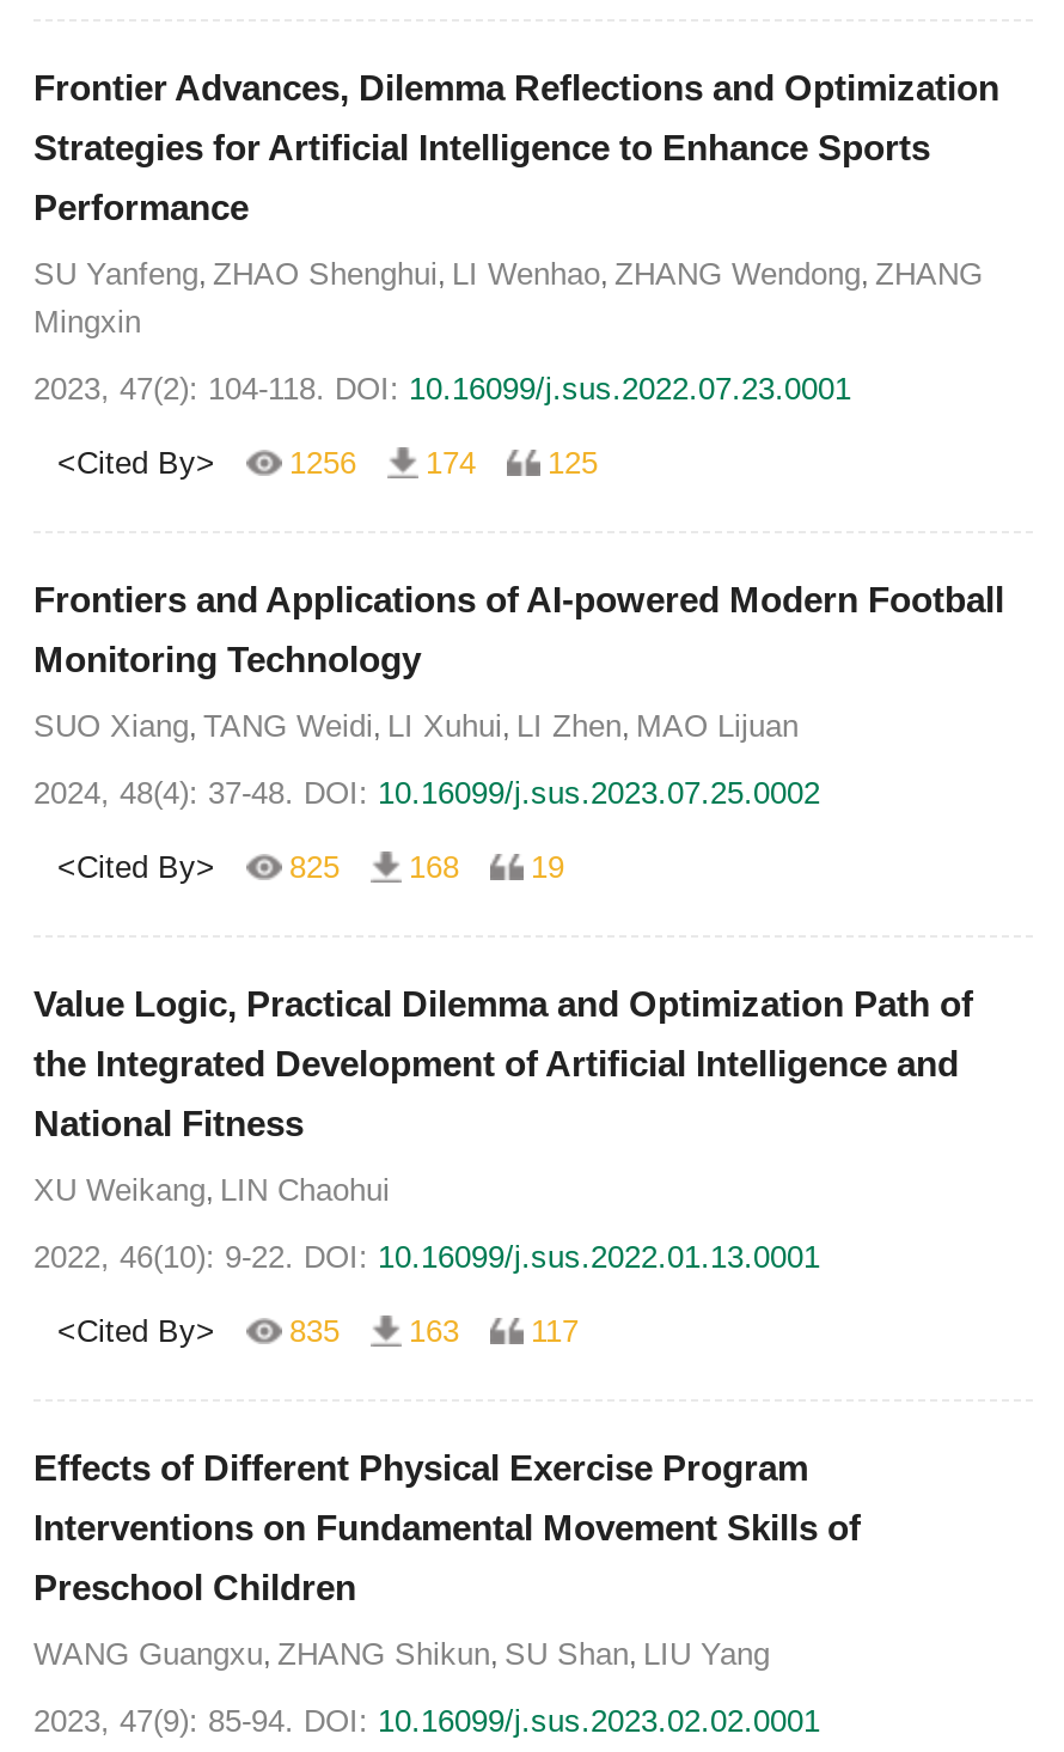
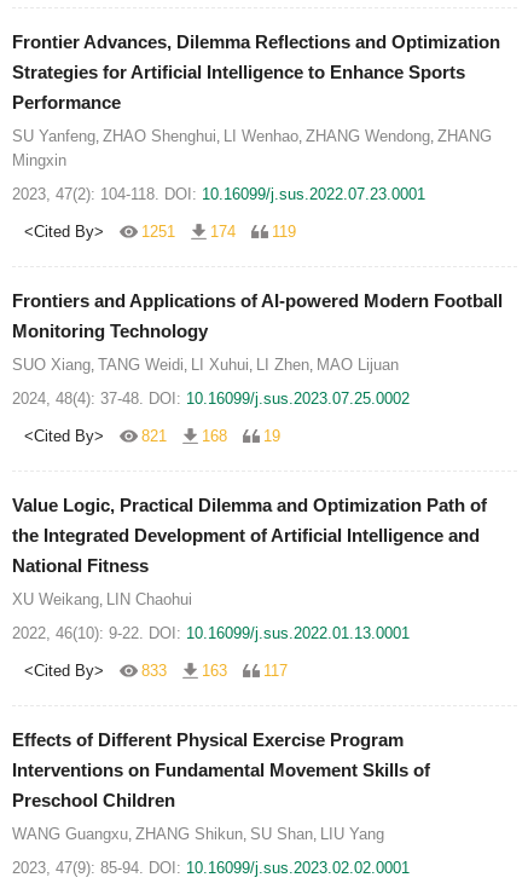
- 1256
+ 1251

- 125
+ 119

- 825 168 19
+ 821 168 19

- 835 163 117
+ 833 163 117
